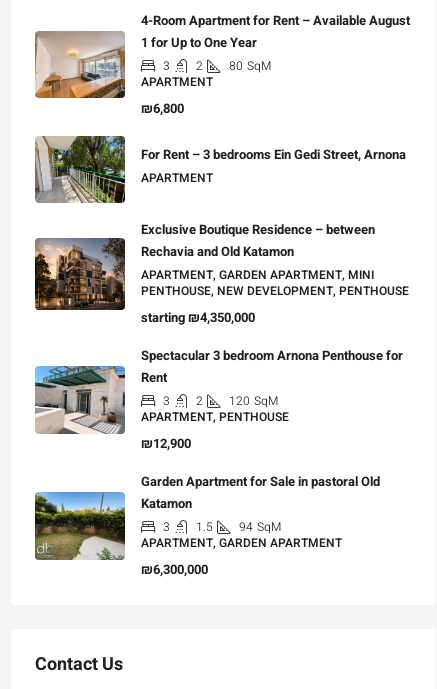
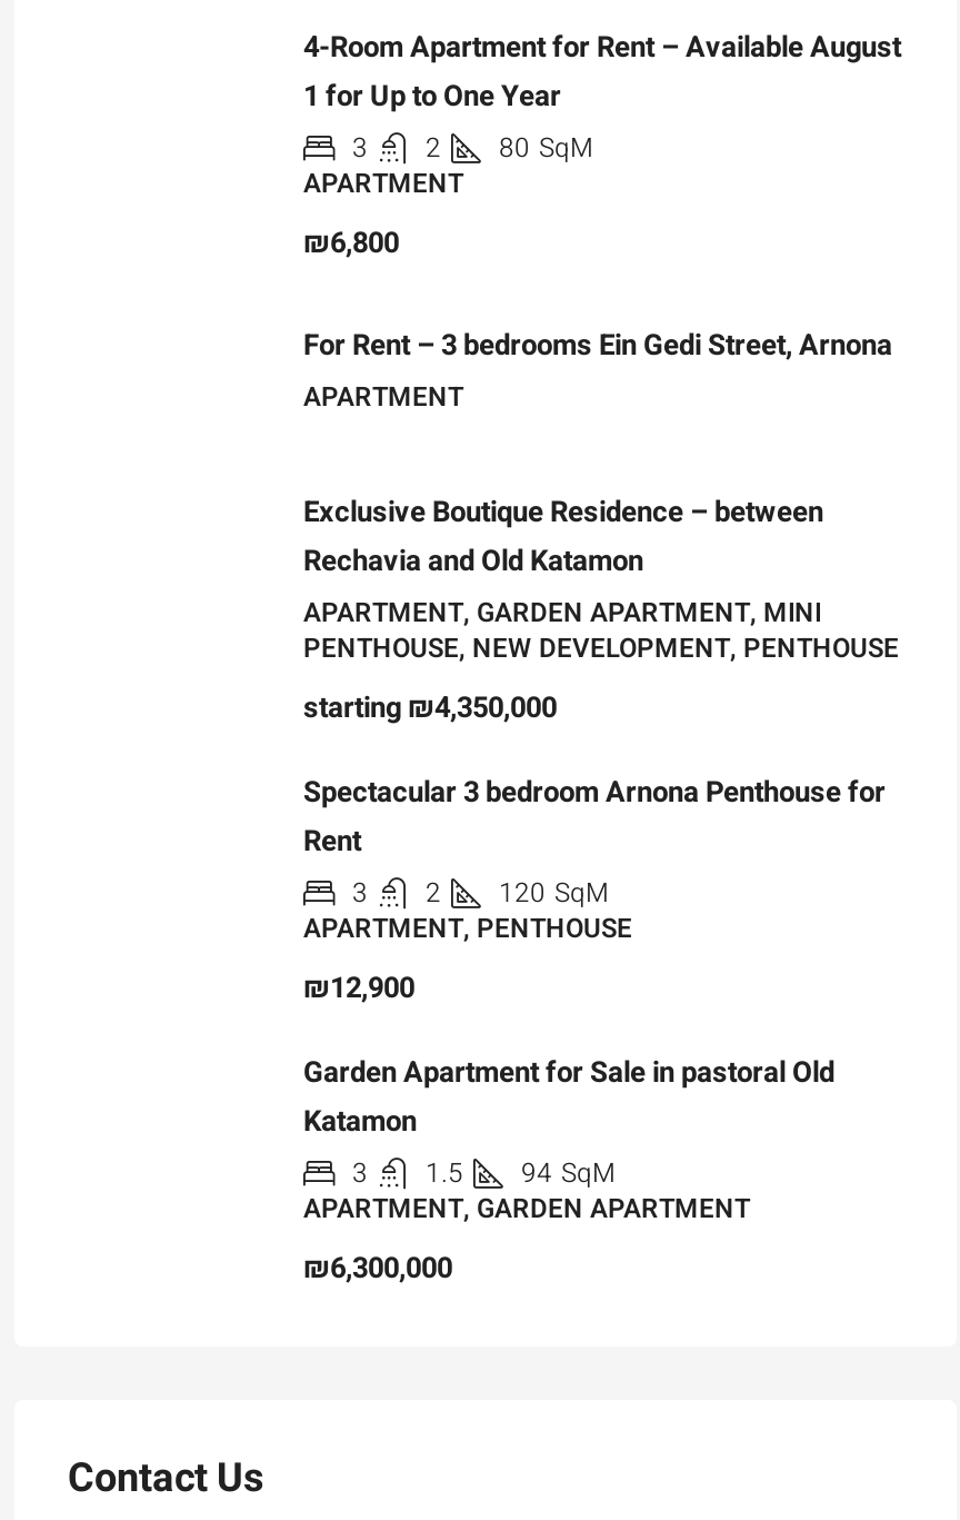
- [image]

- [image]

- [image]

- [image]

- [image]
